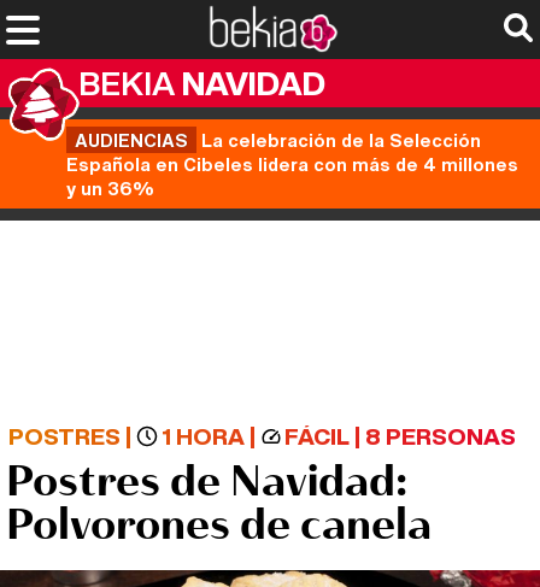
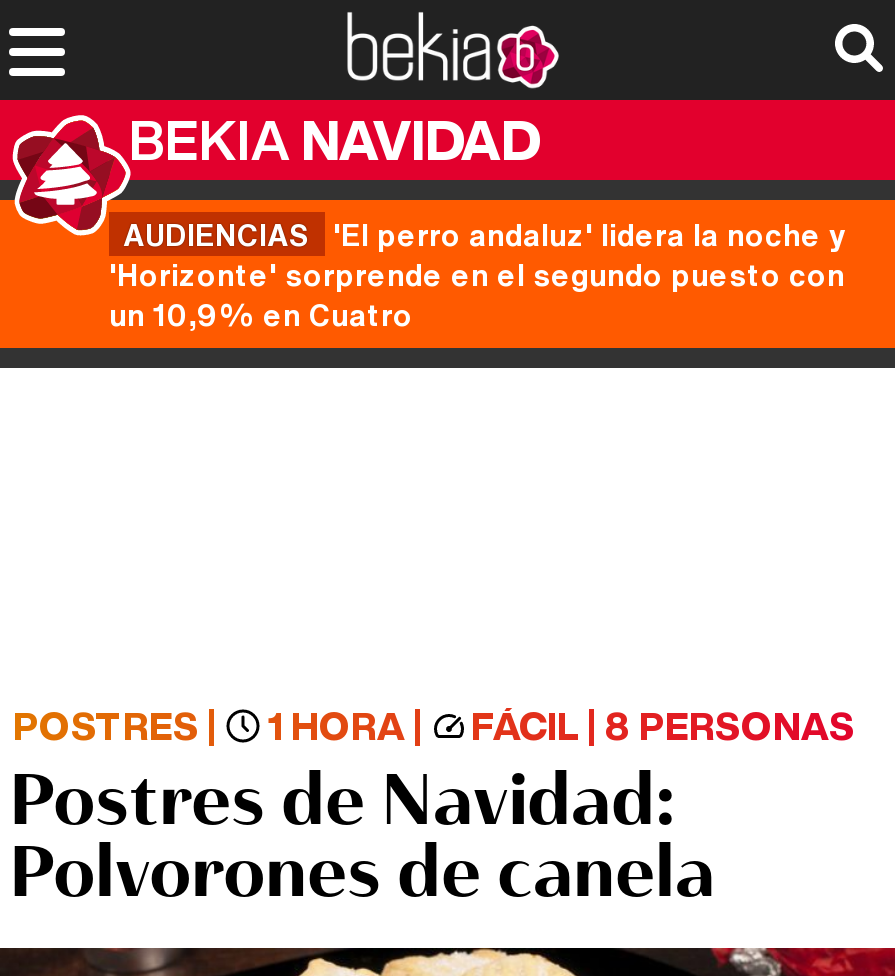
- AUDIENCIAS La celebración de la Selección
- Española en Cibeles lidera con más de 4 millones
- y un 36%
+ AUDIENCIAS 'El perro andaluz' lidera la noche y
+ 'Horizonte' sorprende en el segundo puesto con
+ un 10,9% en Cuatro
